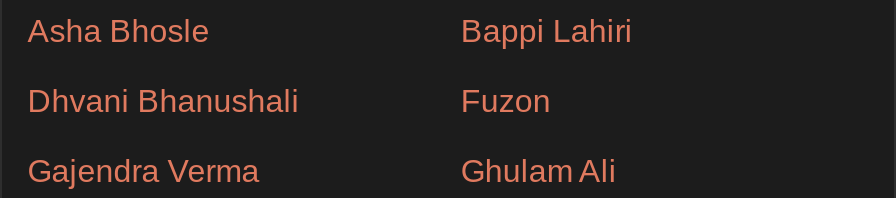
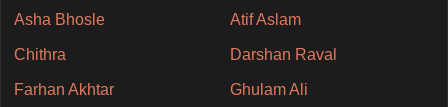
- Bappi Lahiri
+ Atif Aslam

- Dhvani Bhanushali
- Fuzon
+ Chithra
+ Darshan Raval

- Gajendra Verma
+ Farhan Akhtar
